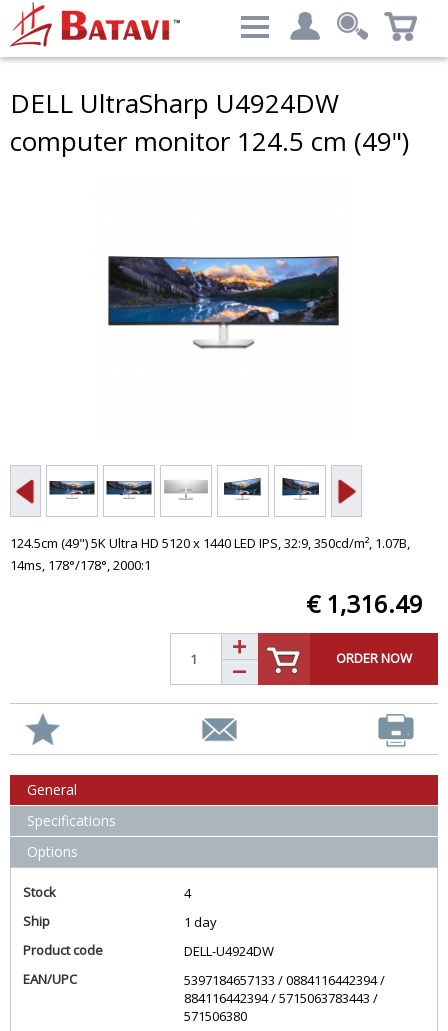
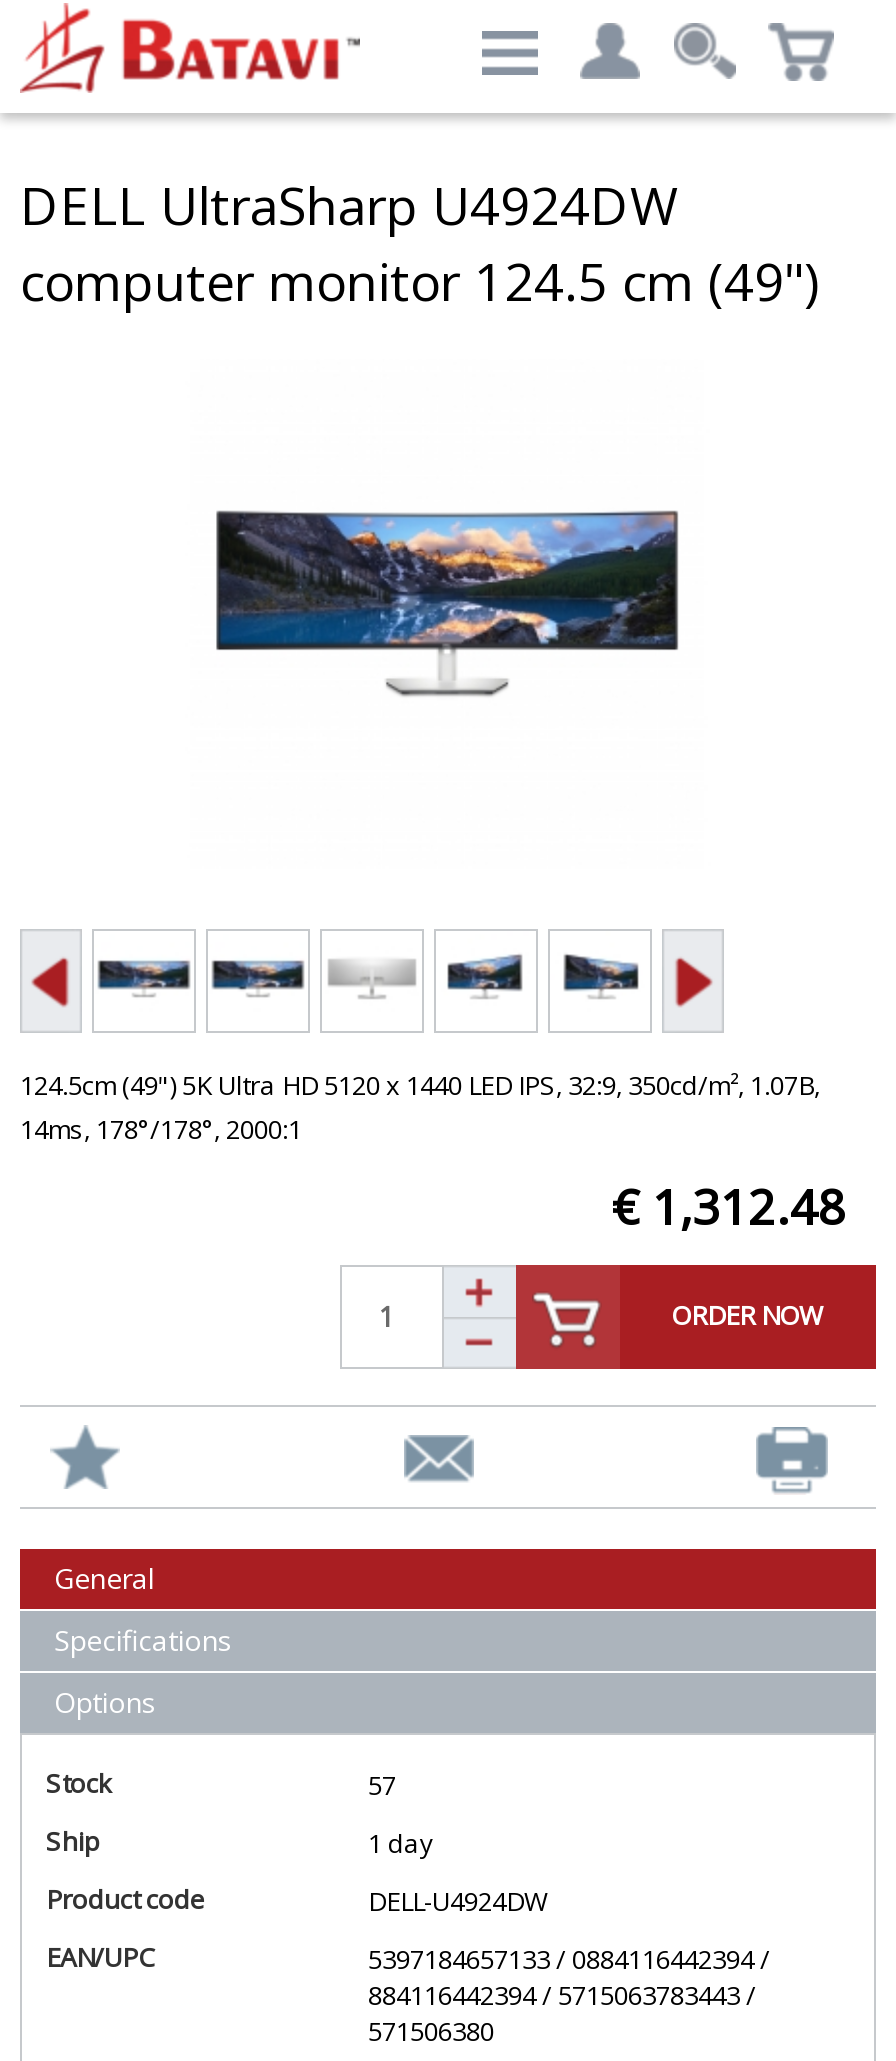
- € 1,316.49
+ € 1,312.48

- 4
+ 57
